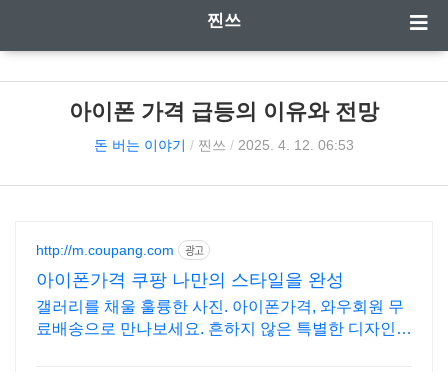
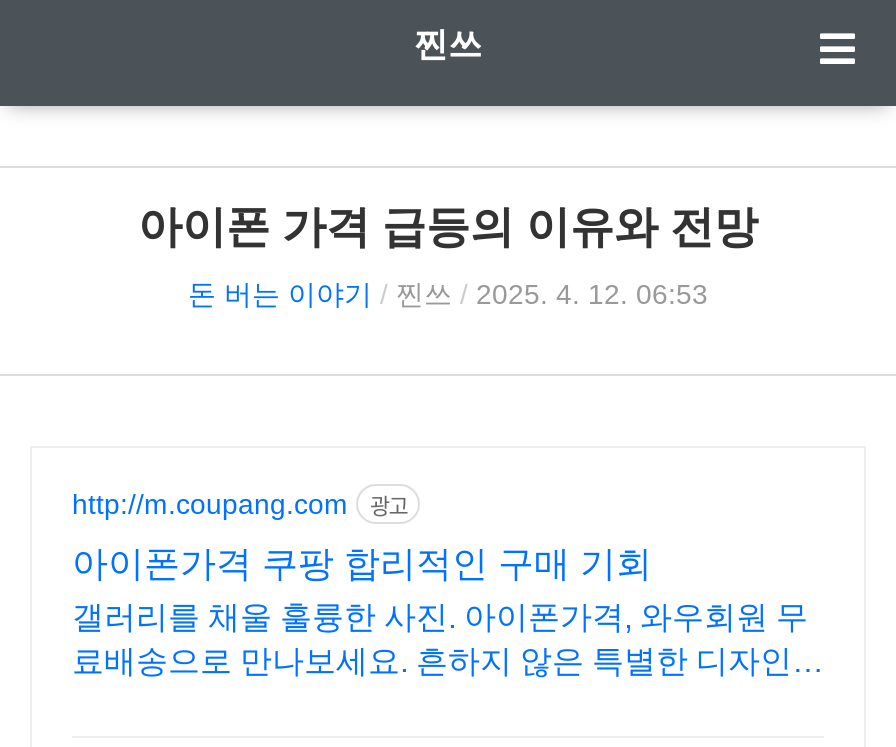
- 아이폰가격 쿠팡 나만의 스타일을 완성
+ 아이폰가격 쿠팡 합리적인 구매 기회
